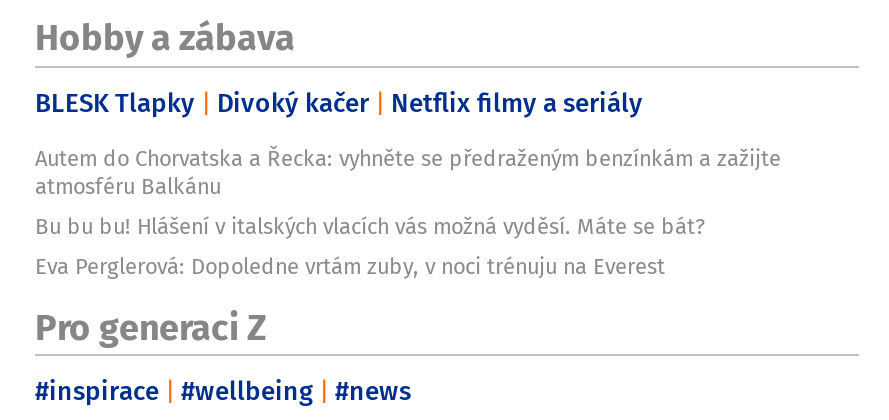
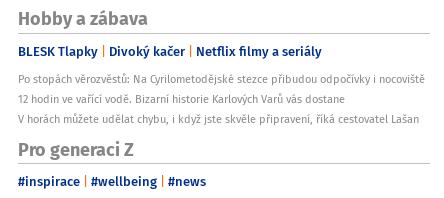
- Autem do Chorvatska a Řecka: vyhněte se předraženým benzínkám a zažijte
- atmosféru Balkánu
- Bu bu bu! Hlášení v italských vlacích vás možná vyděsí. Máte se bát?
- Eva Perglerová: Dopoledne vrtám zuby, v noci trénuju na Everest
+ Po stopách věrozvěstů: Na Cyrilometodějské stezce přibudou odpočívky i nocoviště
+ 12 hodin ve vařící vodě. Bizarní historie Karlových Varů vás dostane
+ V horách můžete udělat chybu, i když jste skvěle připravení, říká cestovatel Lašan
